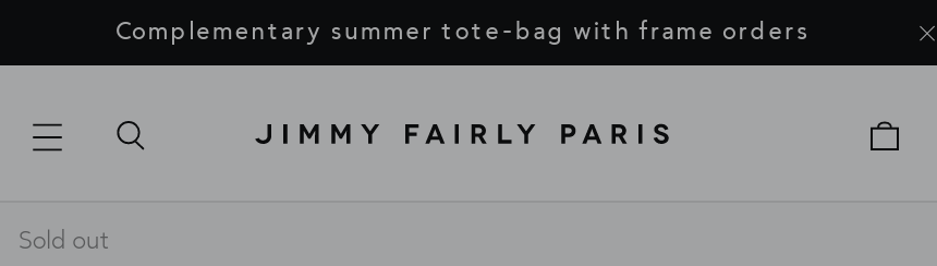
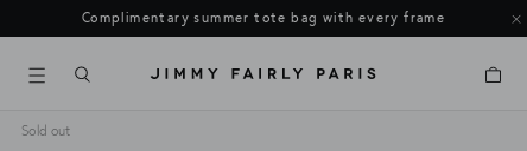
- Complementary summer tote-bag with frame orders
+ Complimentary summer tote bag with every frame
